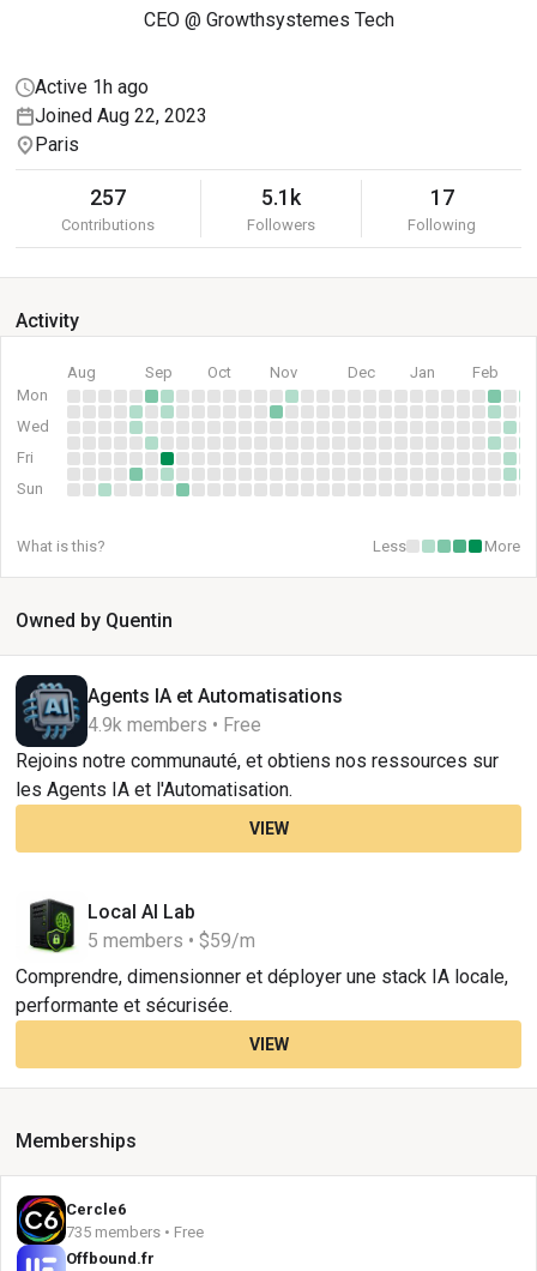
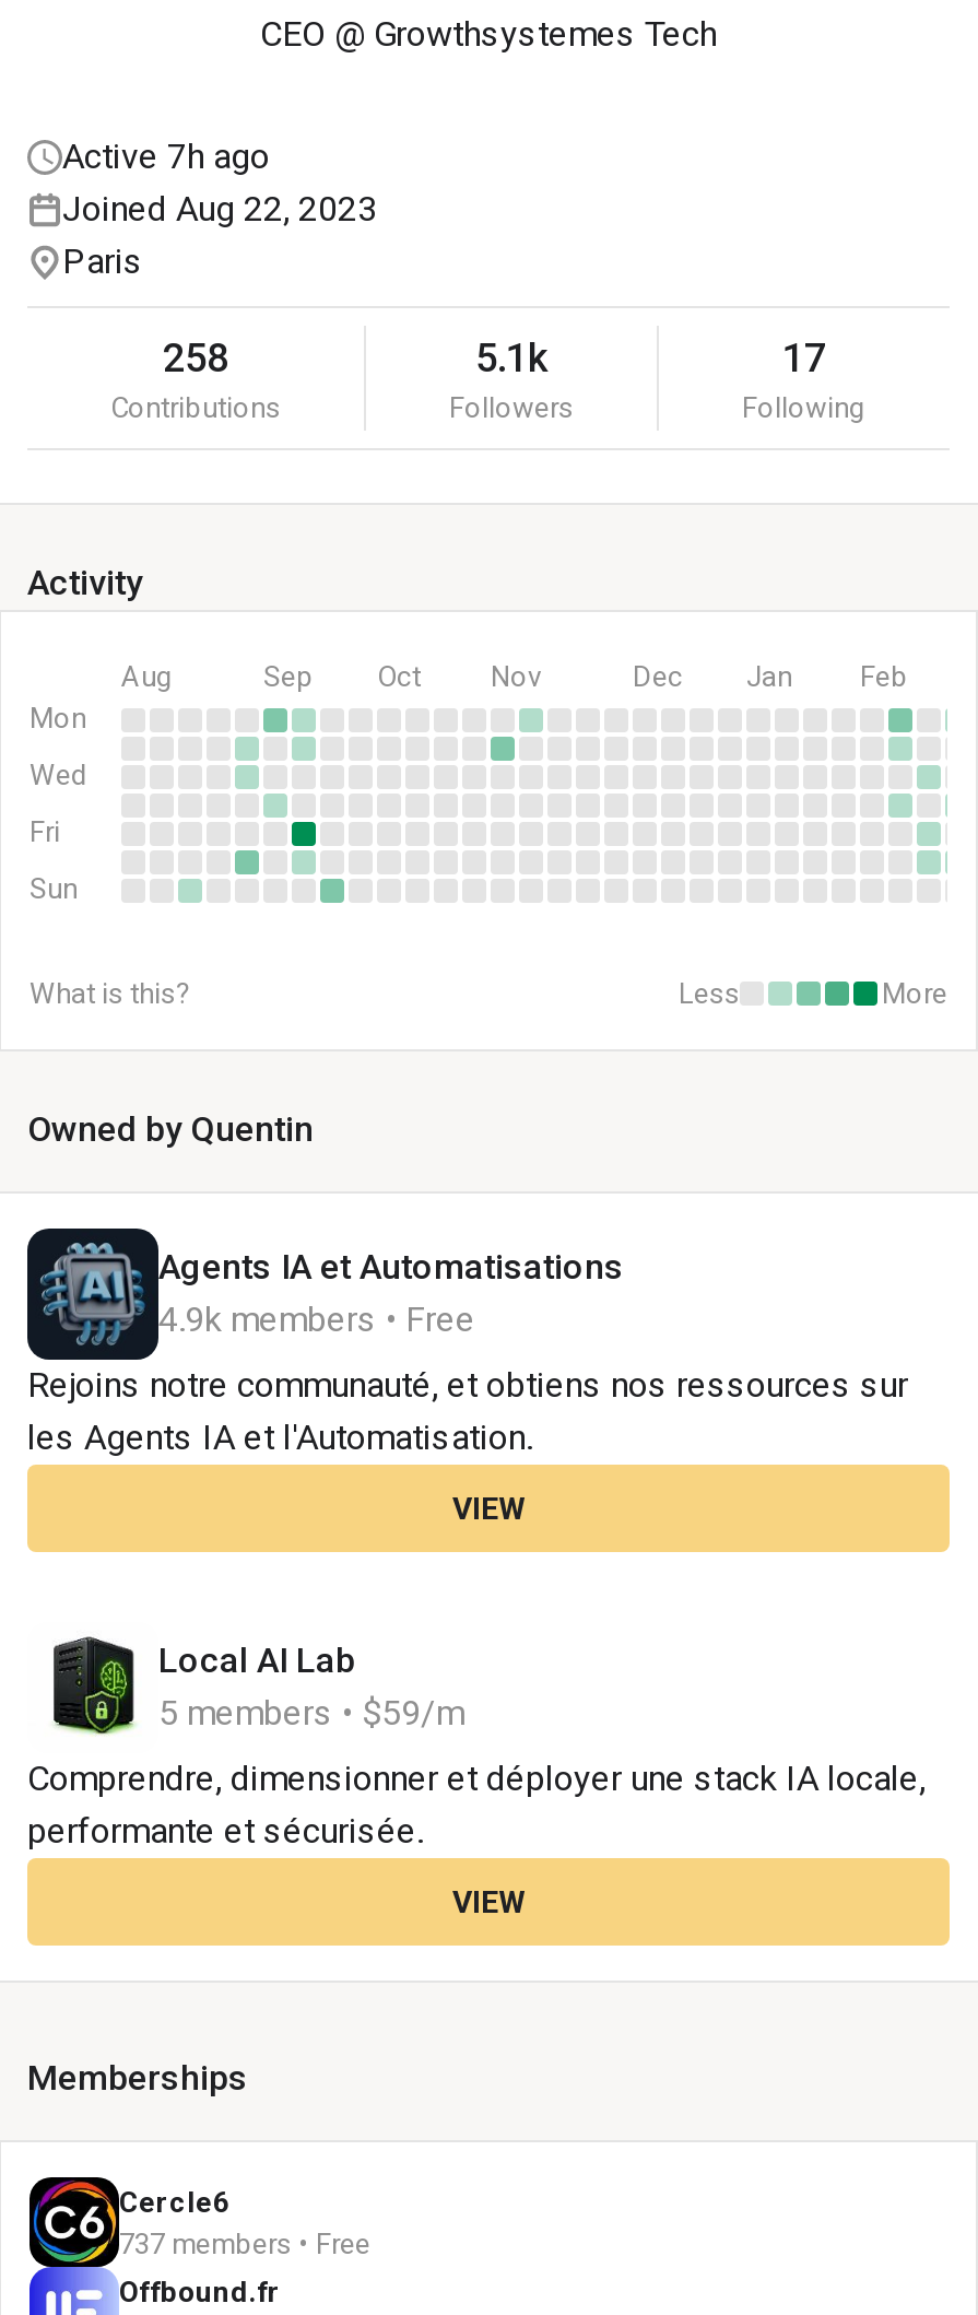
- Active 1h ago
+ Active 7h ago

- 257
+ 258

- 735 members • Free
+ 737 members • Free
